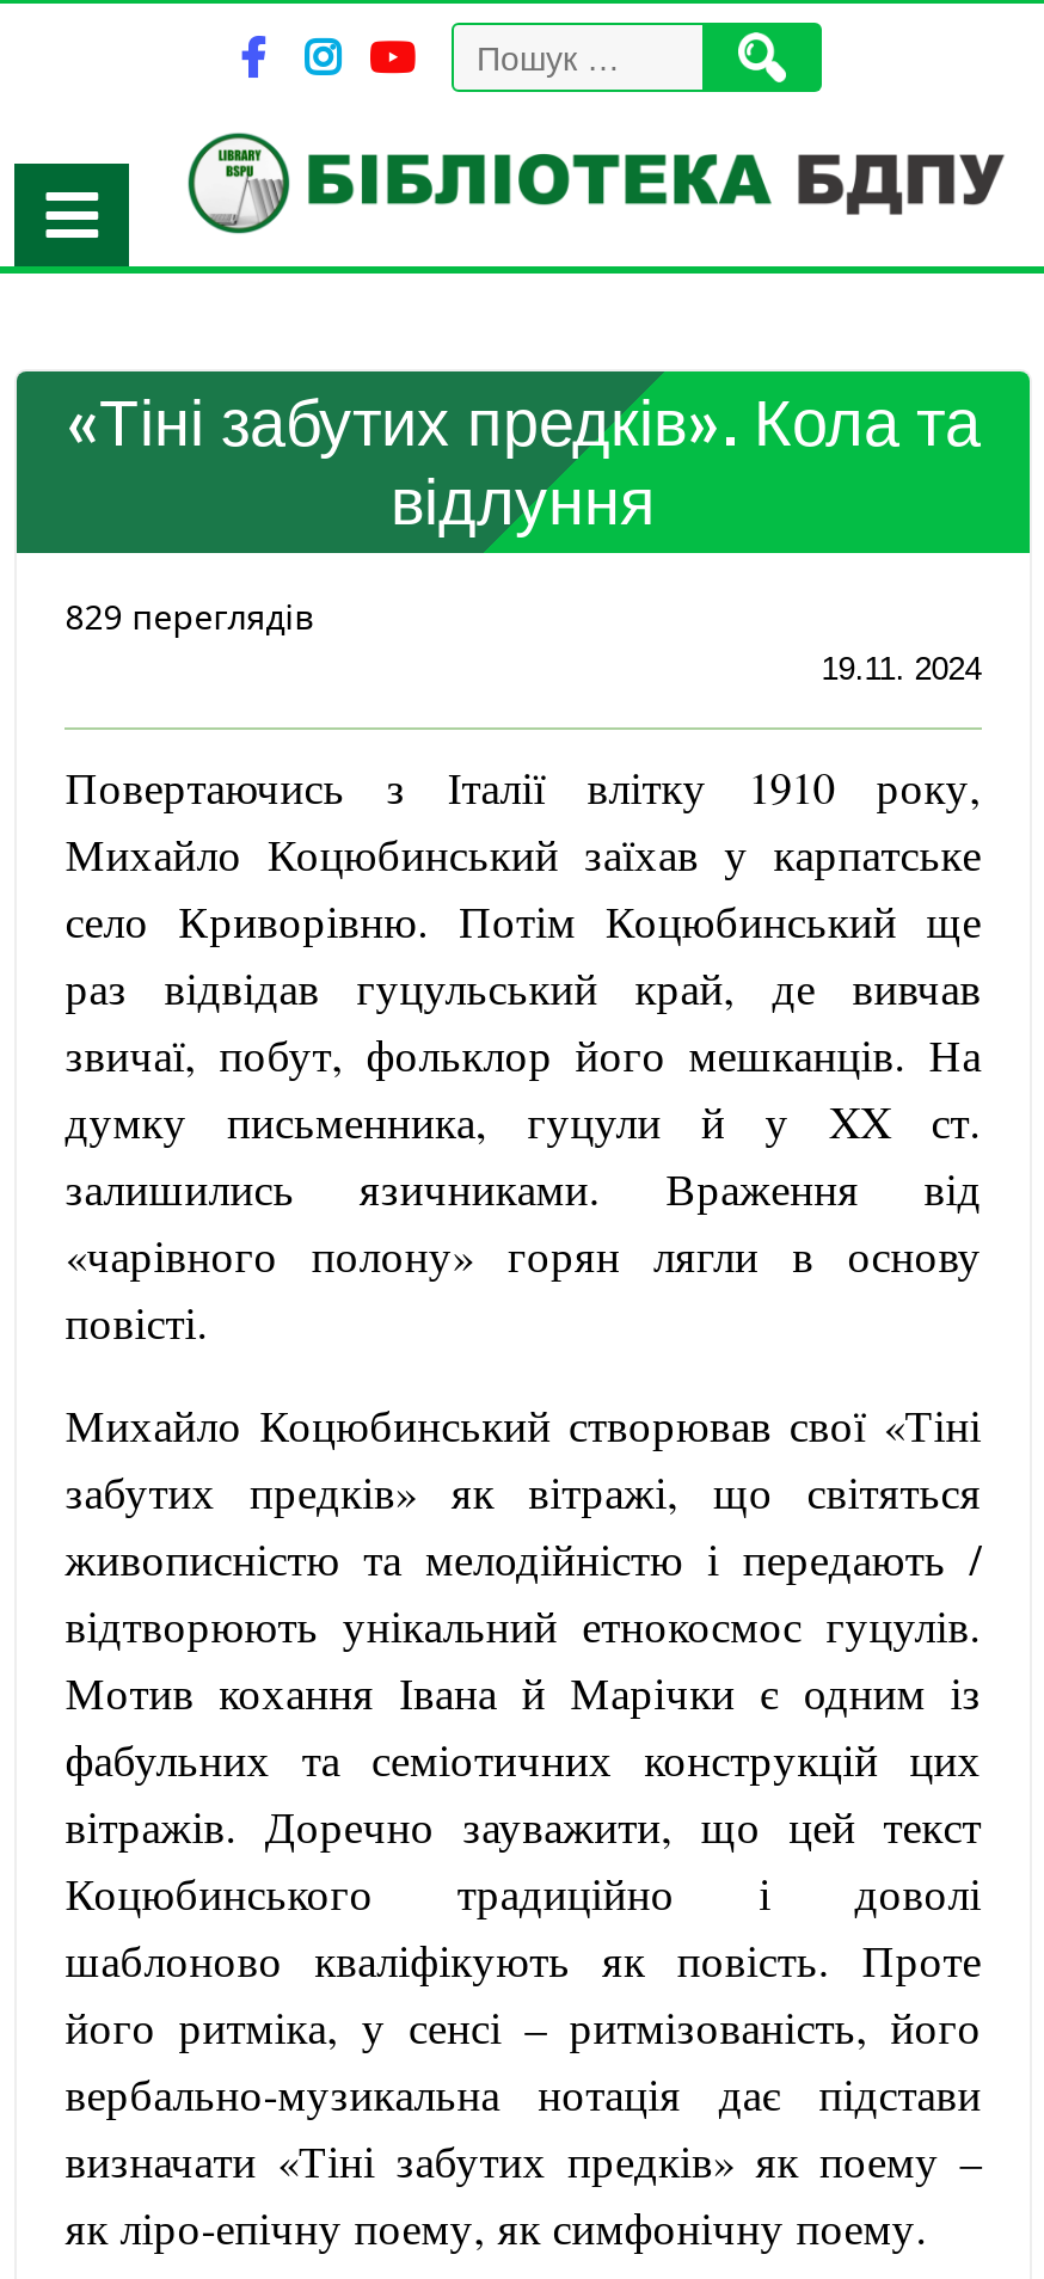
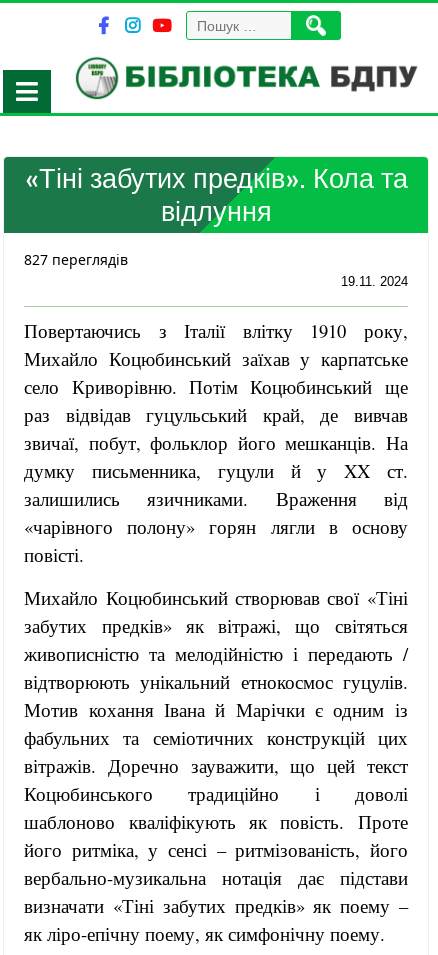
- 829 переглядів
+ 827 переглядів
